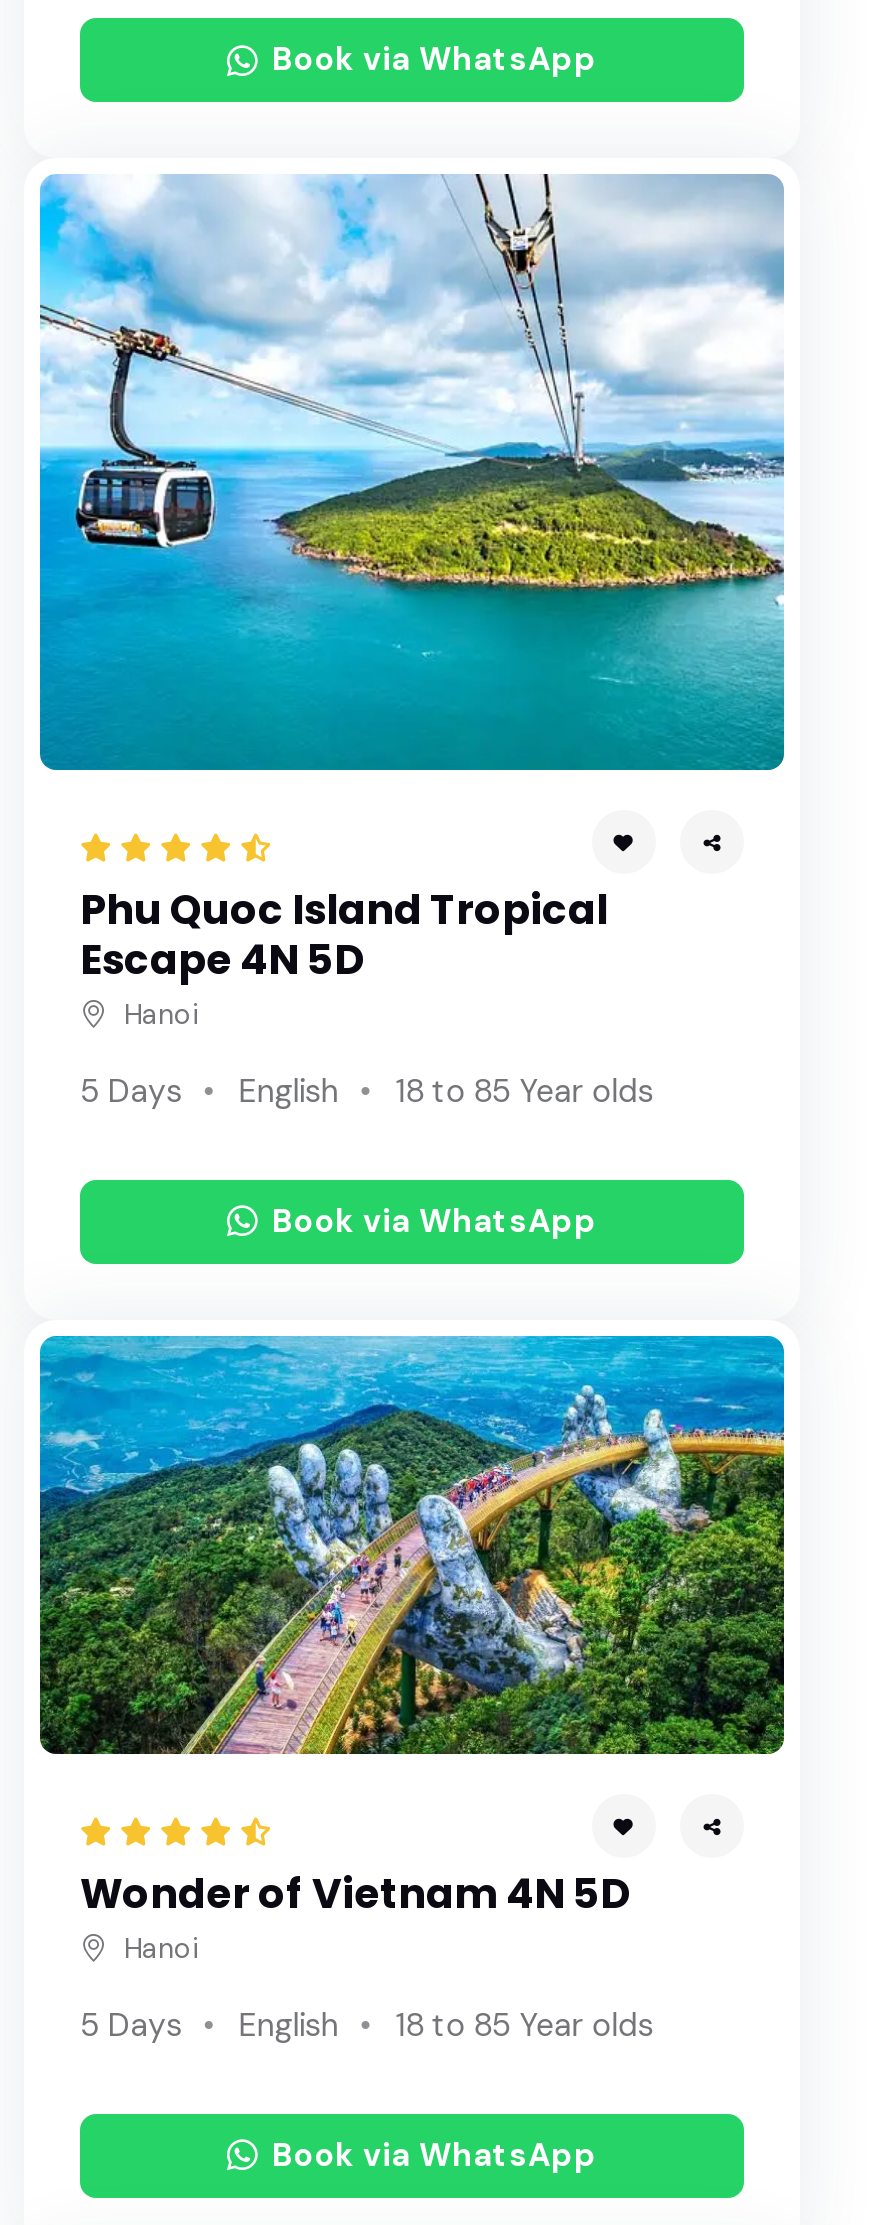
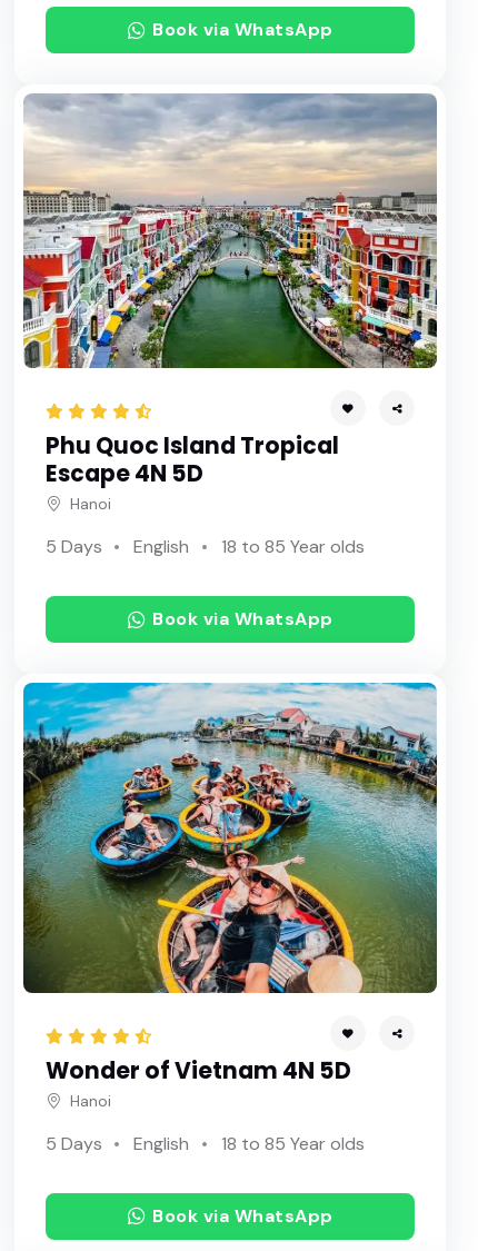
- [image]
+ [image]

moved up: Phu Quoc Island Tropical | Escape 4N 5D | Hanoi | 5 Days | English | 18 to 85 Year olds | Book via WhatsApp

- [image]
+ [image]
